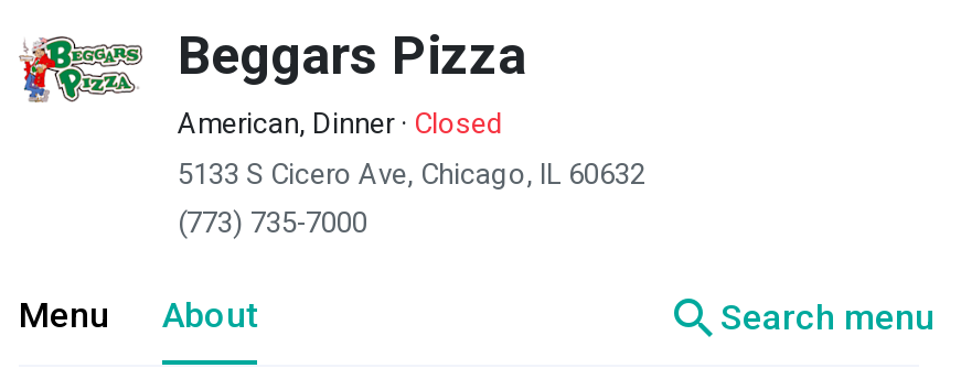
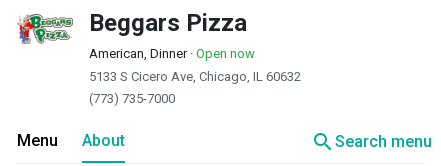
- American, Dinner · Closed
+ American, Dinner · Open now
